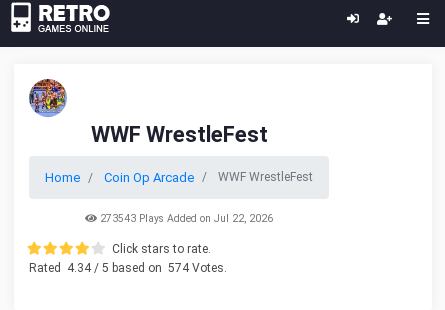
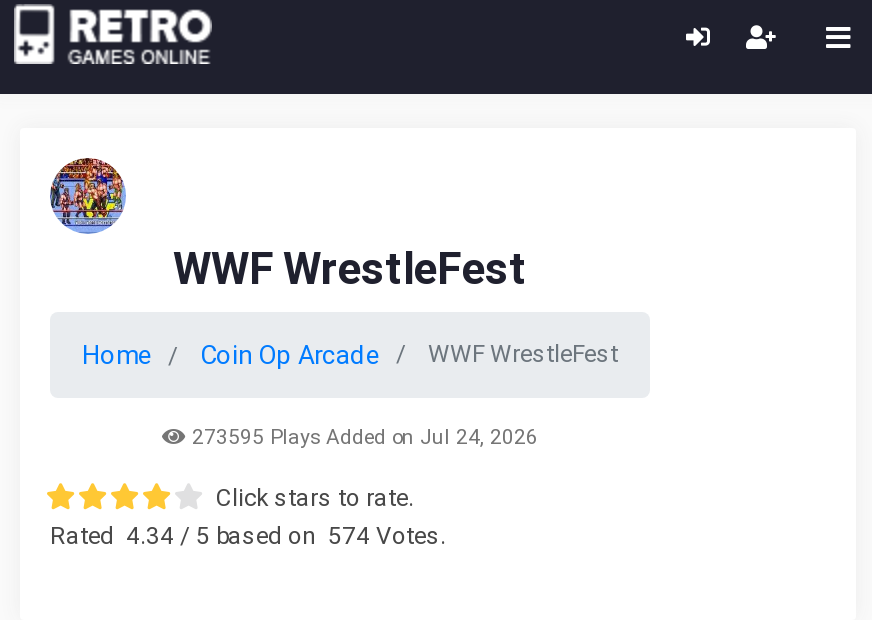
- 273543 Plays Added on Jul 22, 2026
+ 273595 Plays Added on Jul 24, 2026
